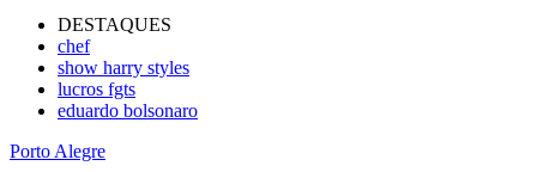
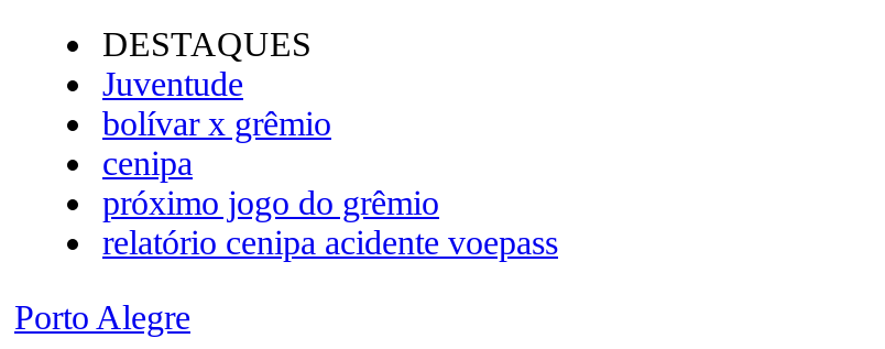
- chef
- show harry styles
- lucros fgts
- eduardo bolsonaro
+ Juventude
+ bolívar x grêmio
+ cenipa
+ próximo jogo do grêmio
+ relatório cenipa acidente voepass
